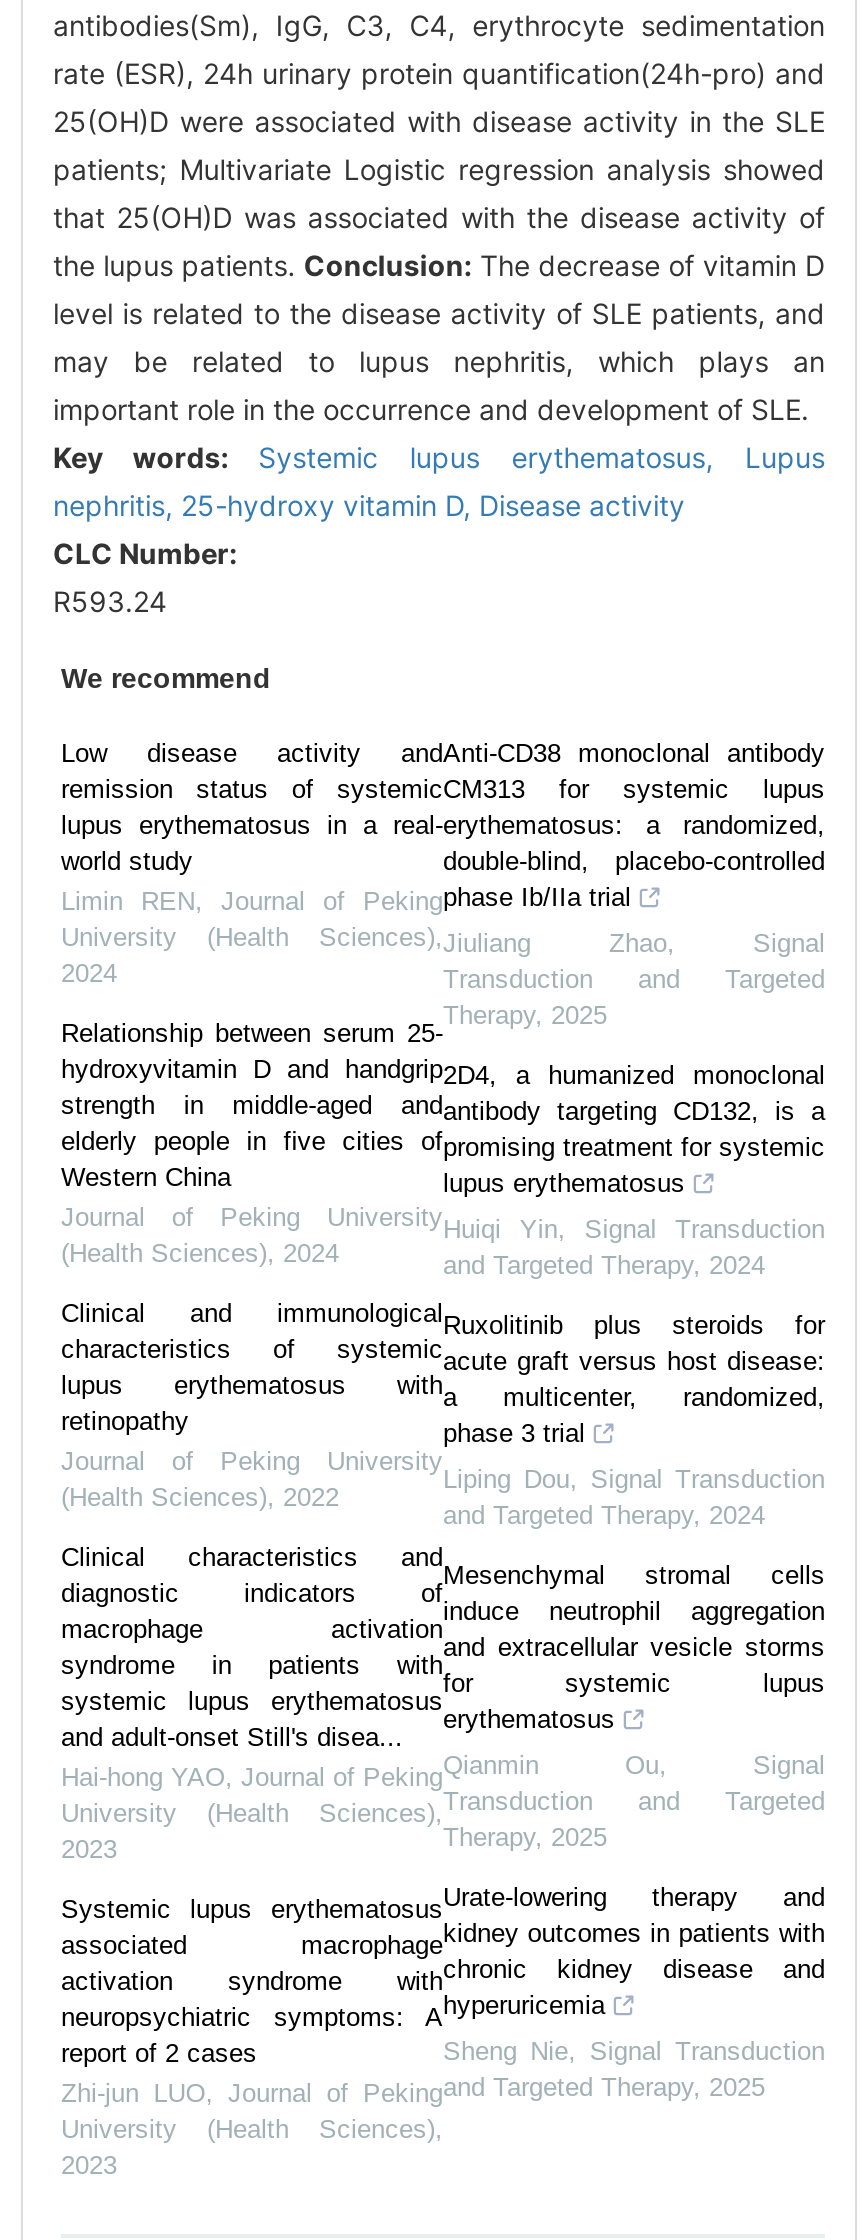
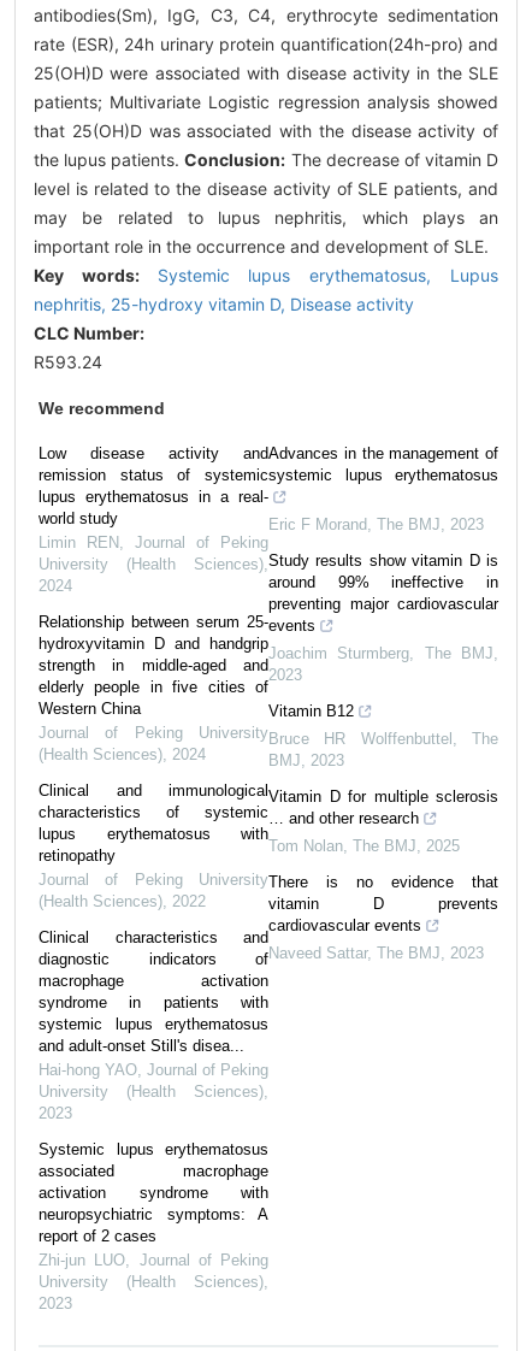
- Anti-CD38 monoclonal antibody
- CM313 for systemic lupus
- erythematosus: a randomized,
- double-blind, placebo-controlled
- phase Ib/IIa trial
+ Advances in the management of
+ systemic lupus erythematosus

- Jiuliang Zhao, Signal
- Transduction and Targeted
- Therapy, 2025
+ Eric F Morand, The BMJ, 2023

- 2D4, a humanized monoclonal
- antibody targeting CD132, is a
- promising treatment for systemic
- lupus erythematosus
+ Study results show vitamin D is
+ around 99% ineffective in
+ preventing major cardiovascular
+ events

- Huiqi Yin, Signal Transduction
- and Targeted Therapy, 2024
+ Joachim Sturmberg, The BMJ,
+ 2023

- Ruxolitinib plus steroids for
- acute graft versus host disease:
- a multicenter, randomized,
- phase 3 trial
+ Vitamin B12

- Liping Dou, Signal Transduction
- and Targeted Therapy, 2024
+ Bruce HR Wolffenbuttel, The
+ BMJ, 2023

- Mesenchymal stromal cells
- induce neutrophil aggregation
- and extracellular vesicle storms
- for systemic lupus
- erythematosus
+ Vitamin D for multiple sclerosis
+ … and other research

- Qianmin Ou, Signal
- Transduction and Targeted
- Therapy, 2025
+ Tom Nolan, The BMJ, 2025

- Urate-lowering therapy and
- kidney outcomes in patients with
- chronic kidney disease and
- hyperuricemia
+ There is no evidence that
+ vitamin D prevents
+ cardiovascular events

- Sheng Nie, Signal Transduction
- and Targeted Therapy, 2025
+ Naveed Sattar, The BMJ, 2023
